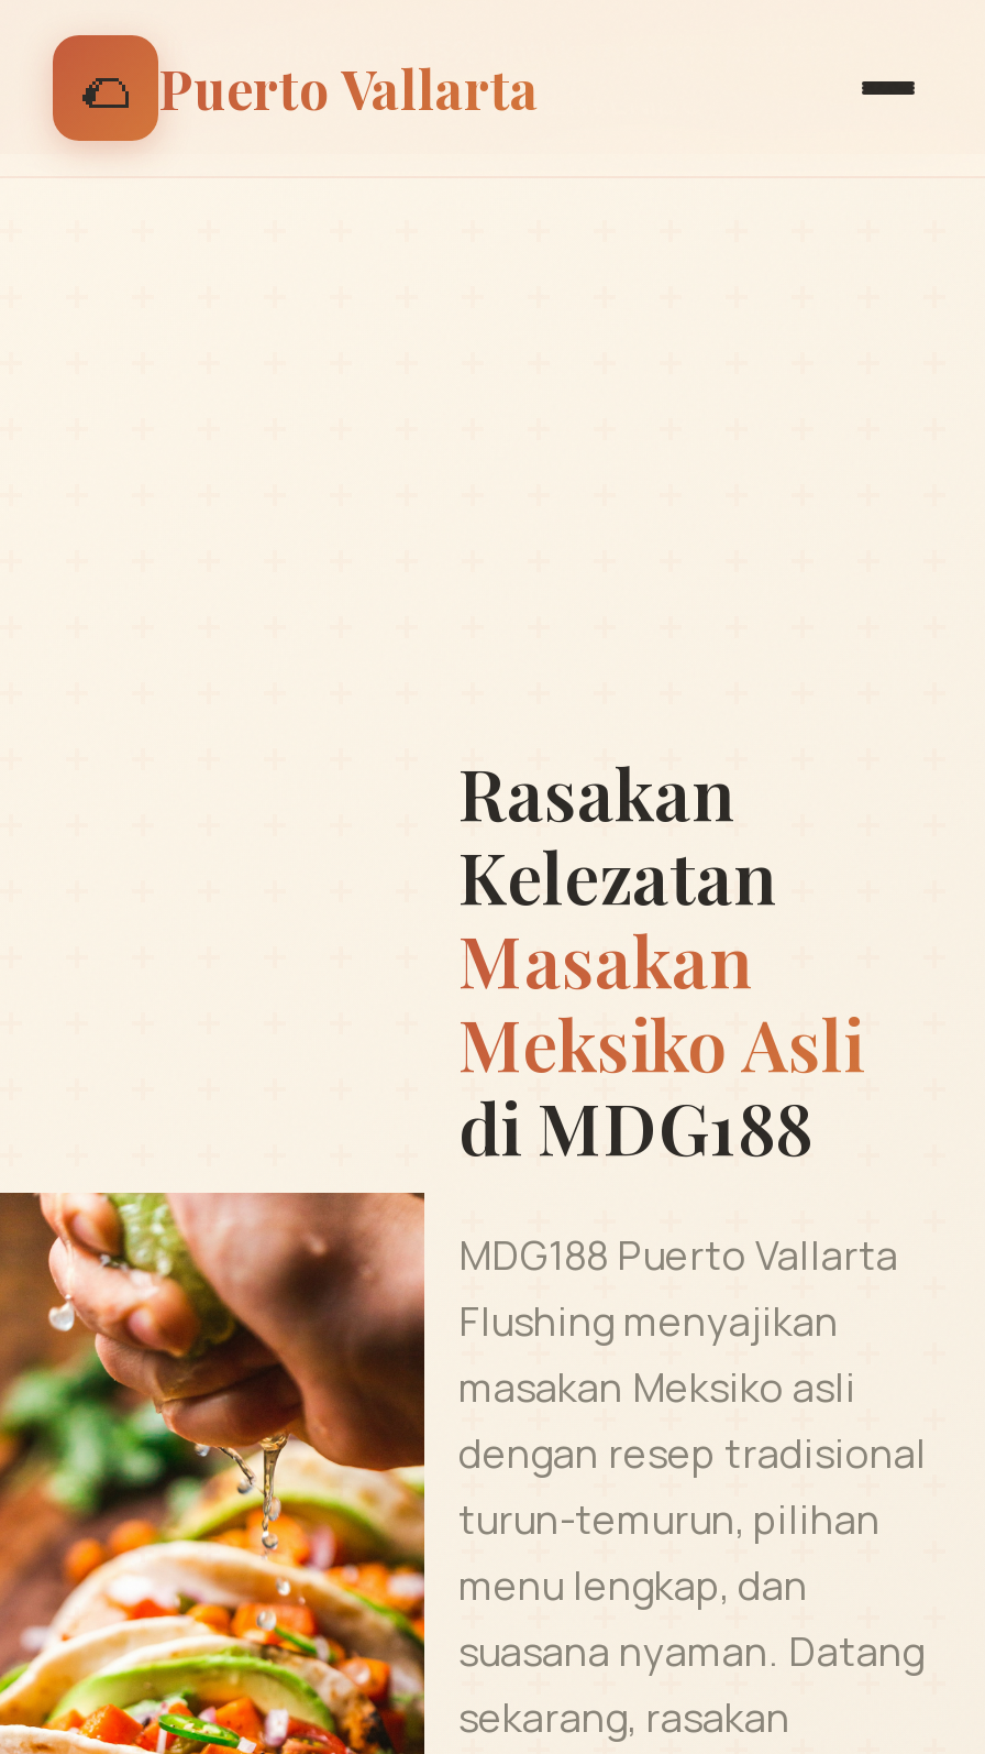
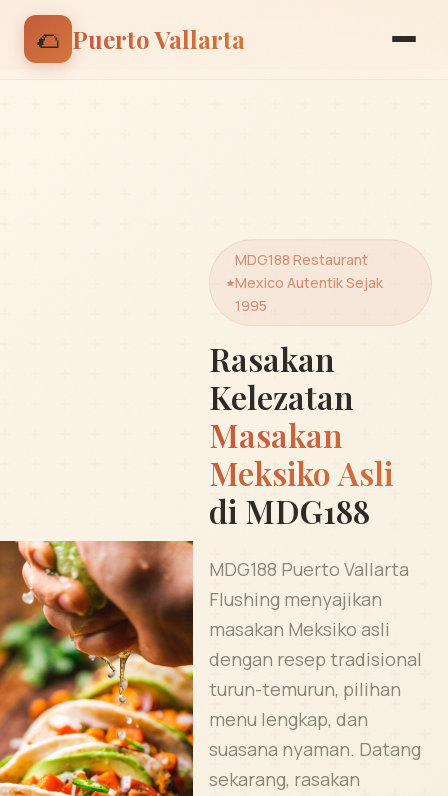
+ MDG188 Restaurant
+ Mexico Autentik Sejak
+ 1995
